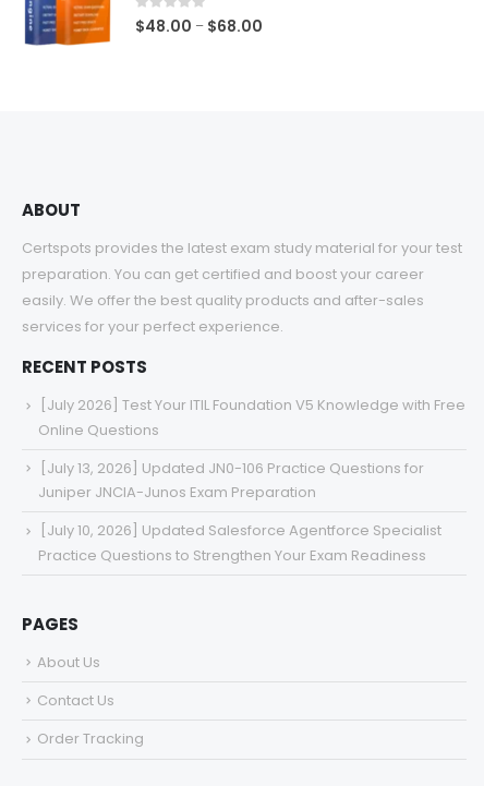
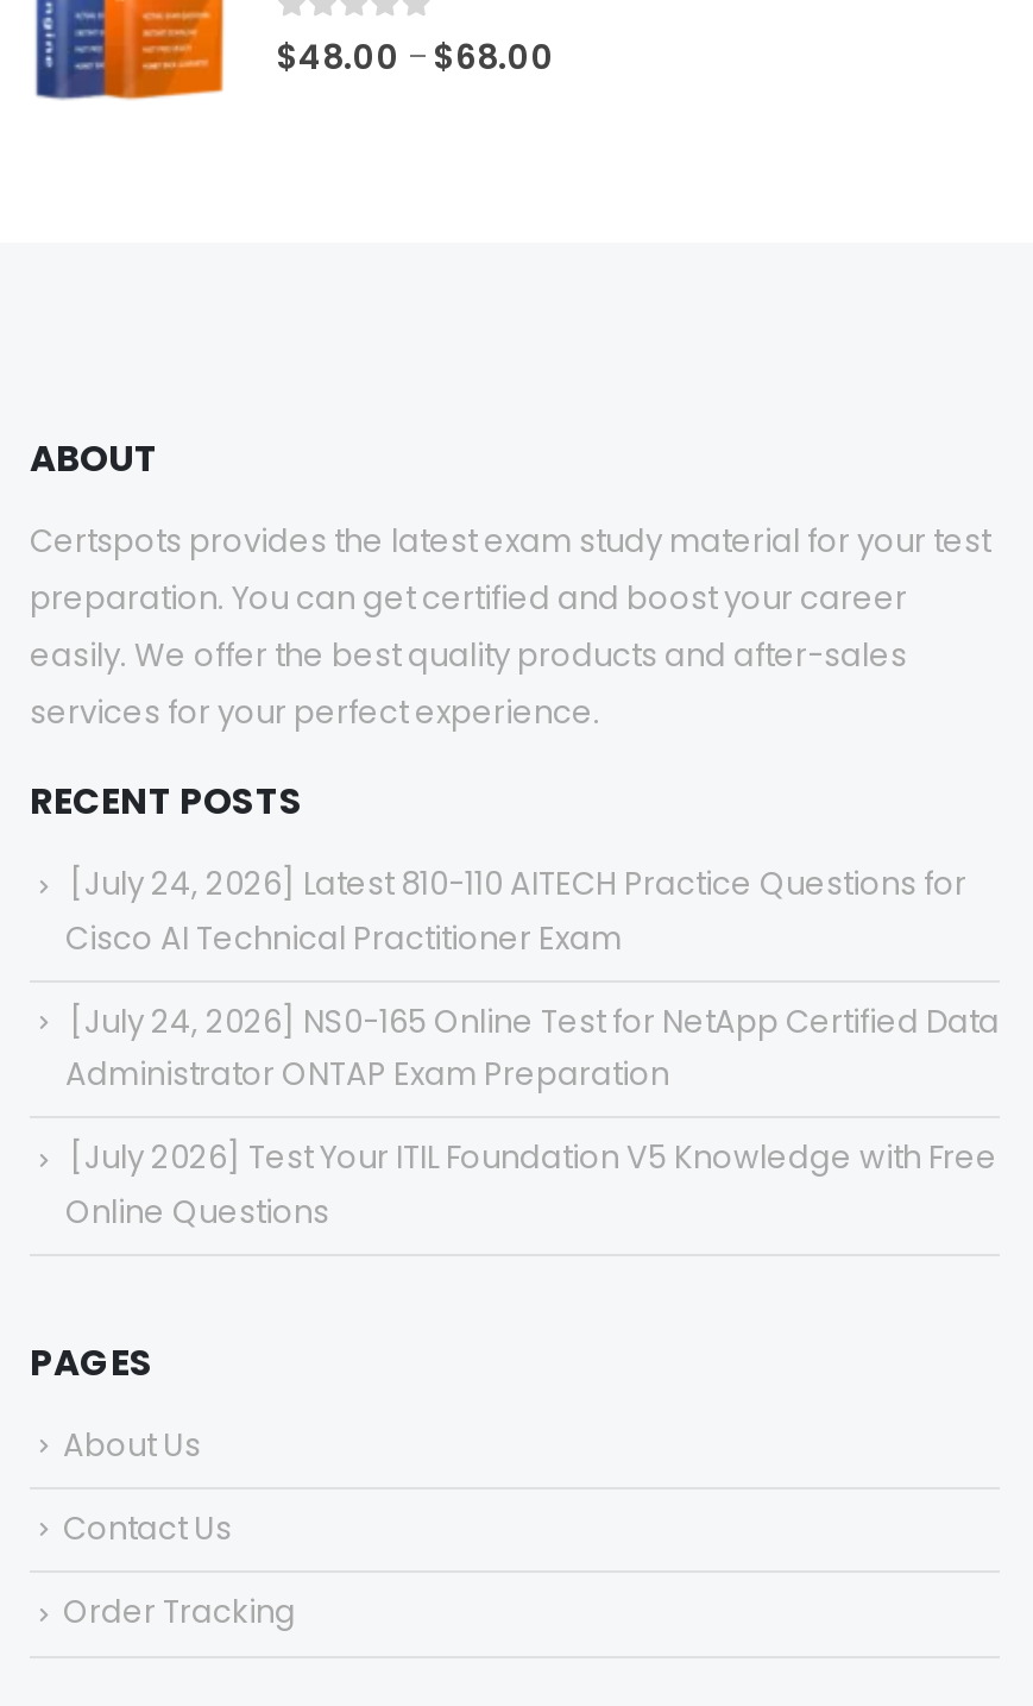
+ [July 24, 2026] Latest 810-110 AITECH Practice Questions for
+ Cisco AI Technical Practitioner Exam
+ [July 24, 2026] NS0-165 Online Test for NetApp Certified Data
+ Administrator ONTAP Exam Preparation

moved down: [July 2026] Test Your ITIL Foundation V5 Knowledge with Free | Online Questions

- [July 13, 2026] Updated JN0-106 Practice Questions for
- Juniper JNCIA-Junos Exam Preparation
- [July 10, 2026] Updated Salesforce Agentforce Specialist
- Practice Questions to Strengthen Your Exam Readiness
